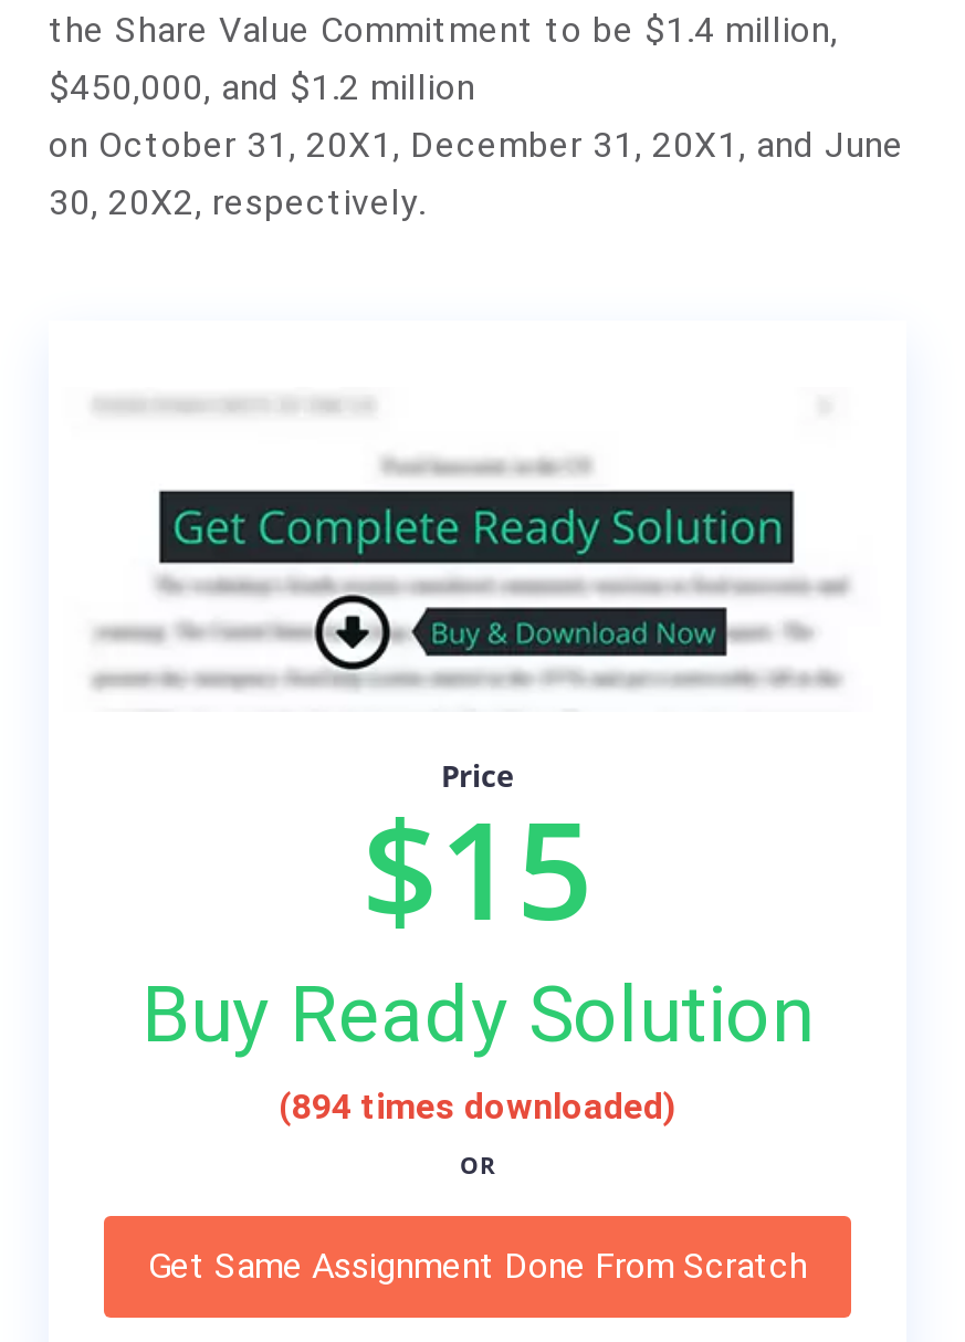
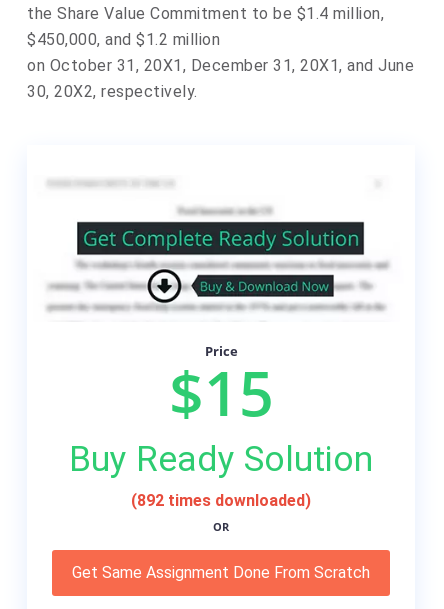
- (894 times downloaded)
+ (892 times downloaded)
